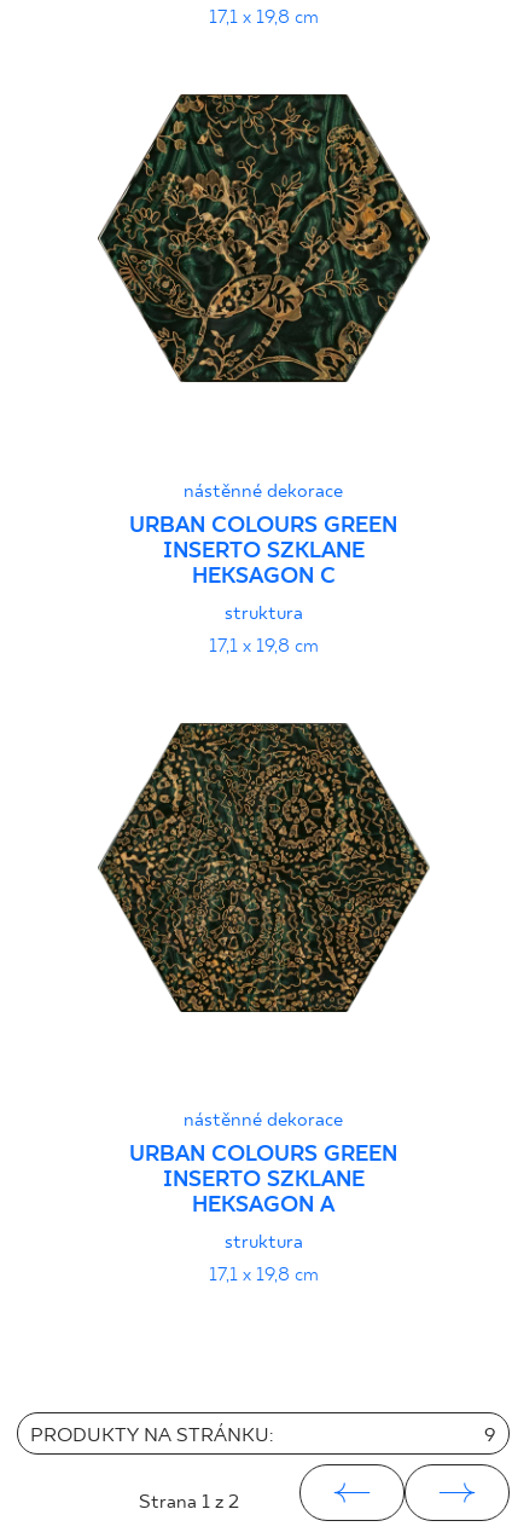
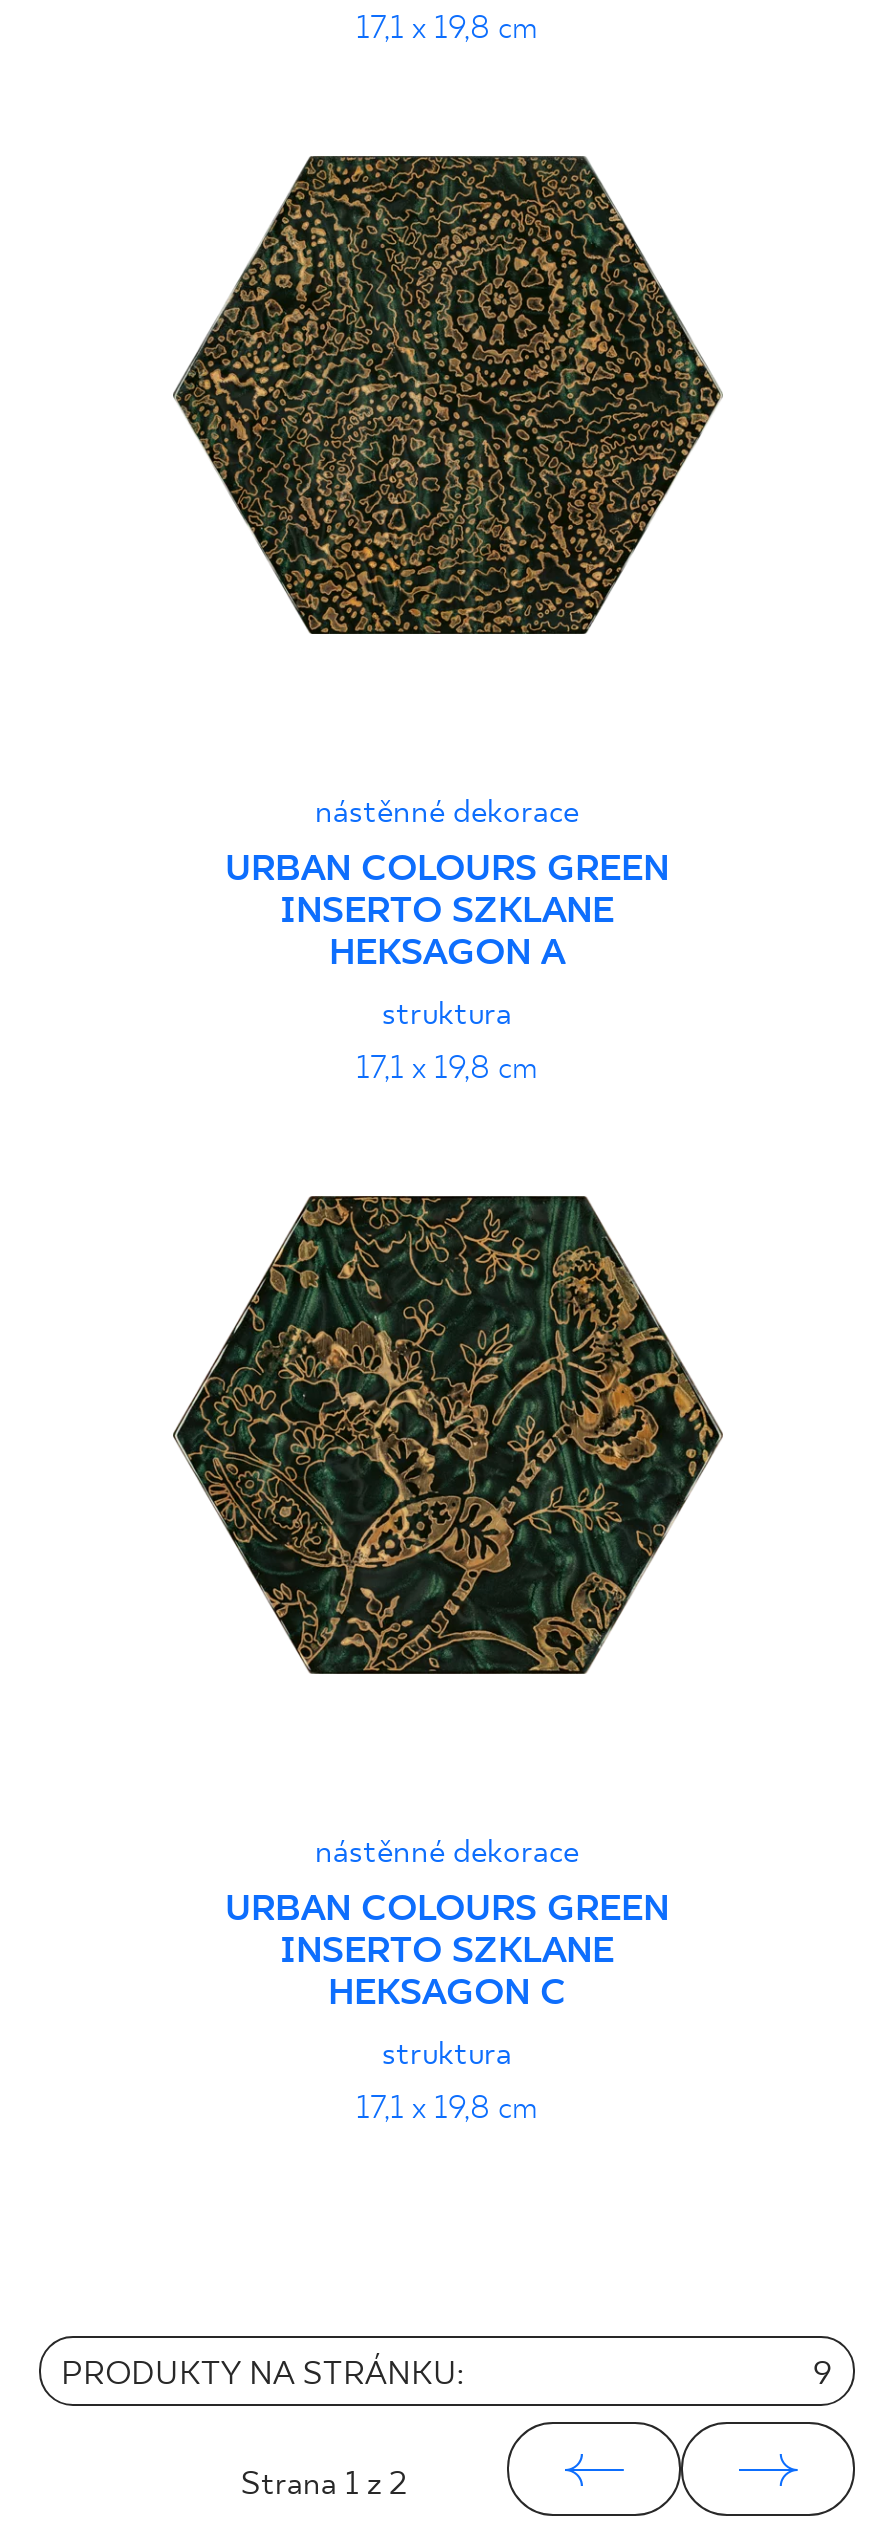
moved down: [image]

moved down: HEKSAGON C

moved up: [image]

moved up: HEKSAGON A
